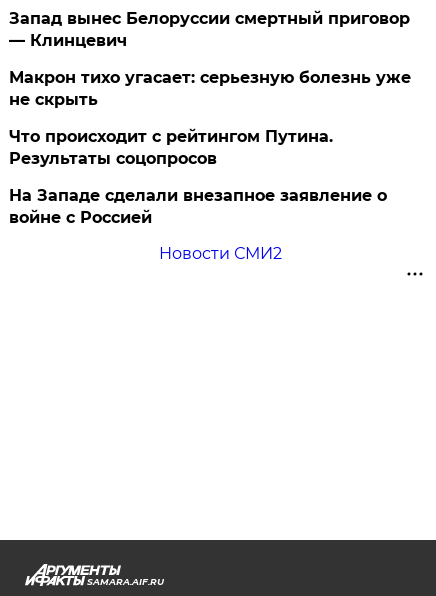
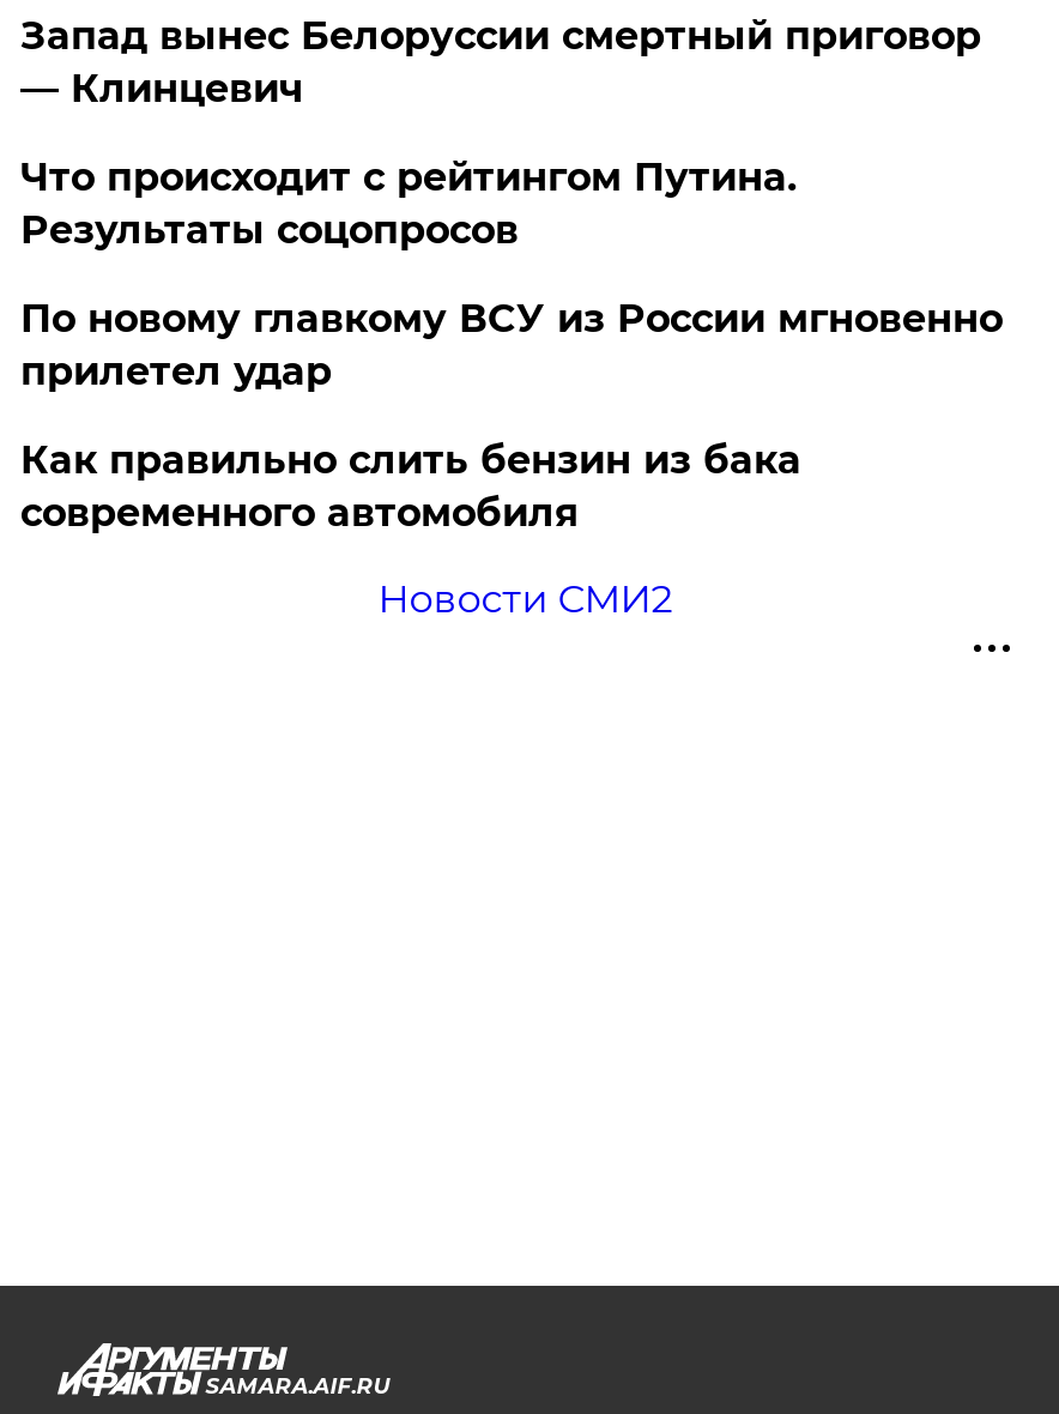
- Макрон тихо угасает: серьезную болезнь уже
- не скрыть

moved up: Что происходит с рейтингом Путина. | Результаты соцопросов

- На Западе сделали внезапное заявление о
- войне с Россией
+ По новому главкому ВСУ из России мгновенно
+ прилетел удар
+ Как правильно слить бензин из бака
+ современного автомобиля
